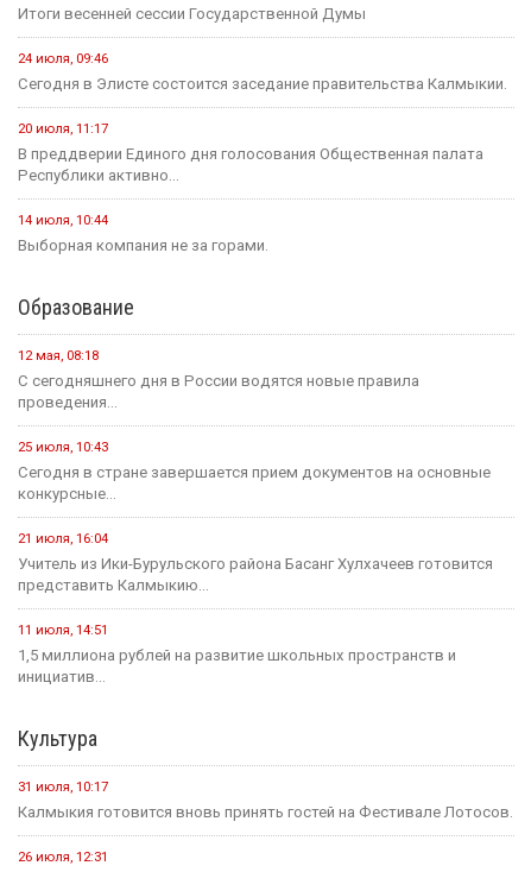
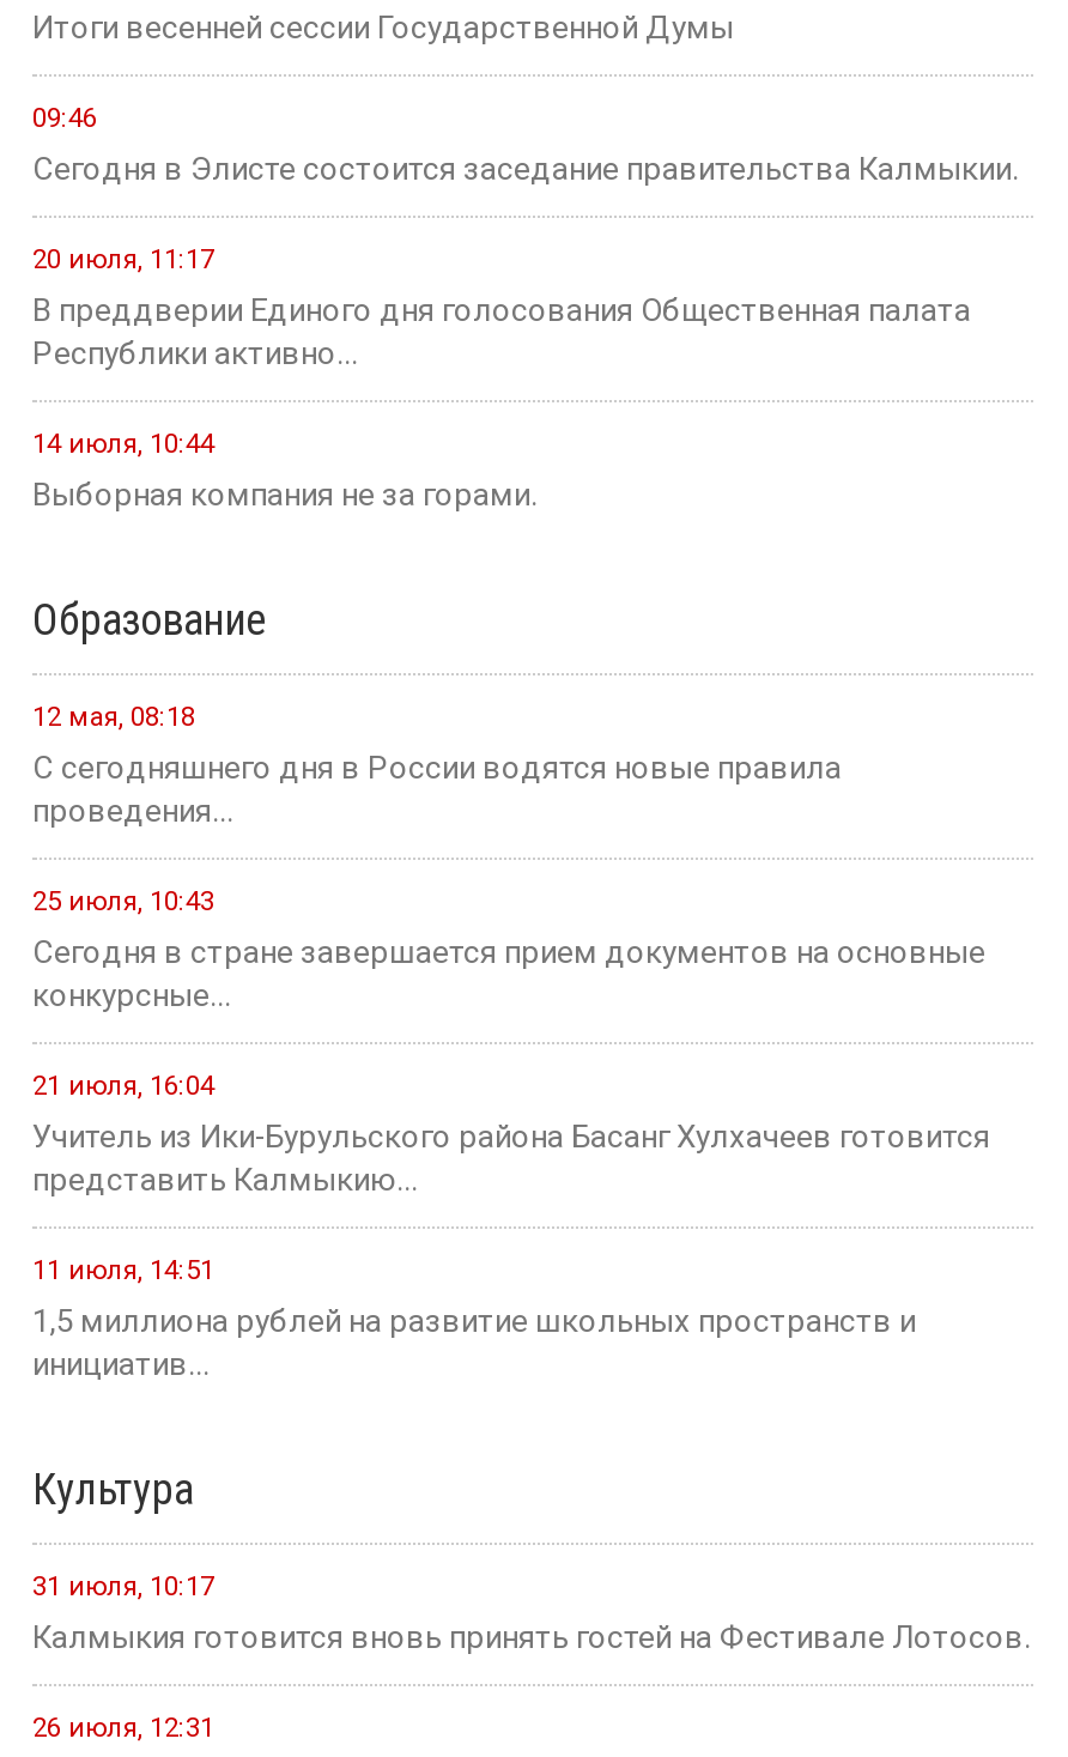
- 24 июля, 09:46
+ 09:46
